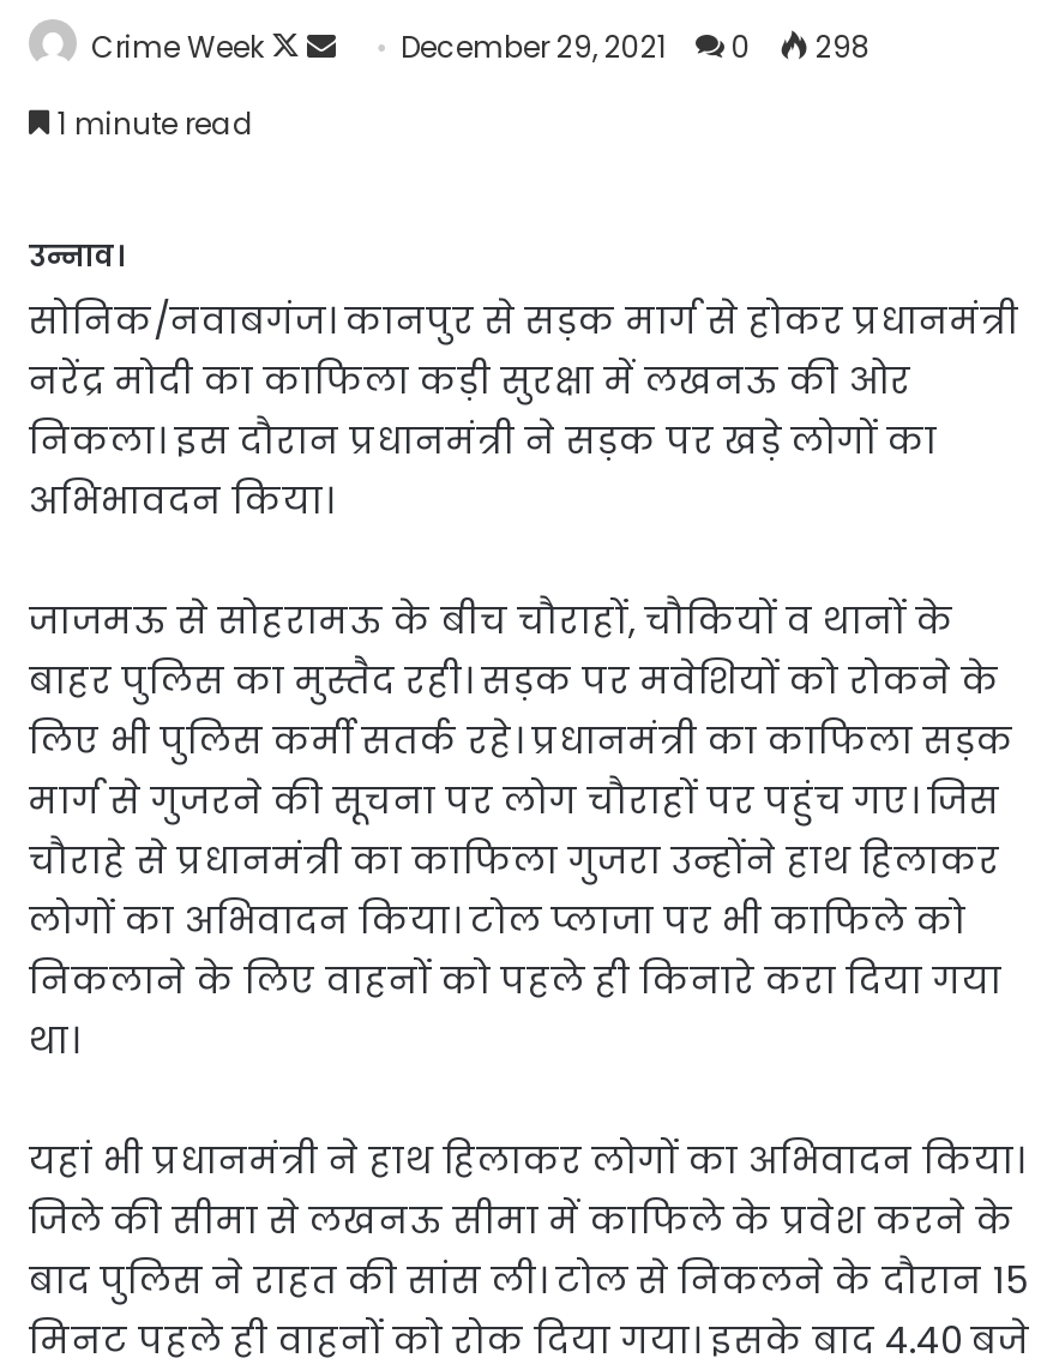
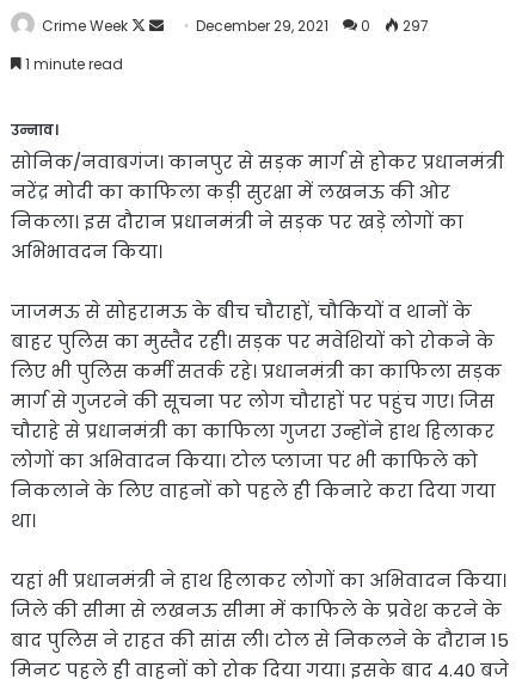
- 298
+ 297
